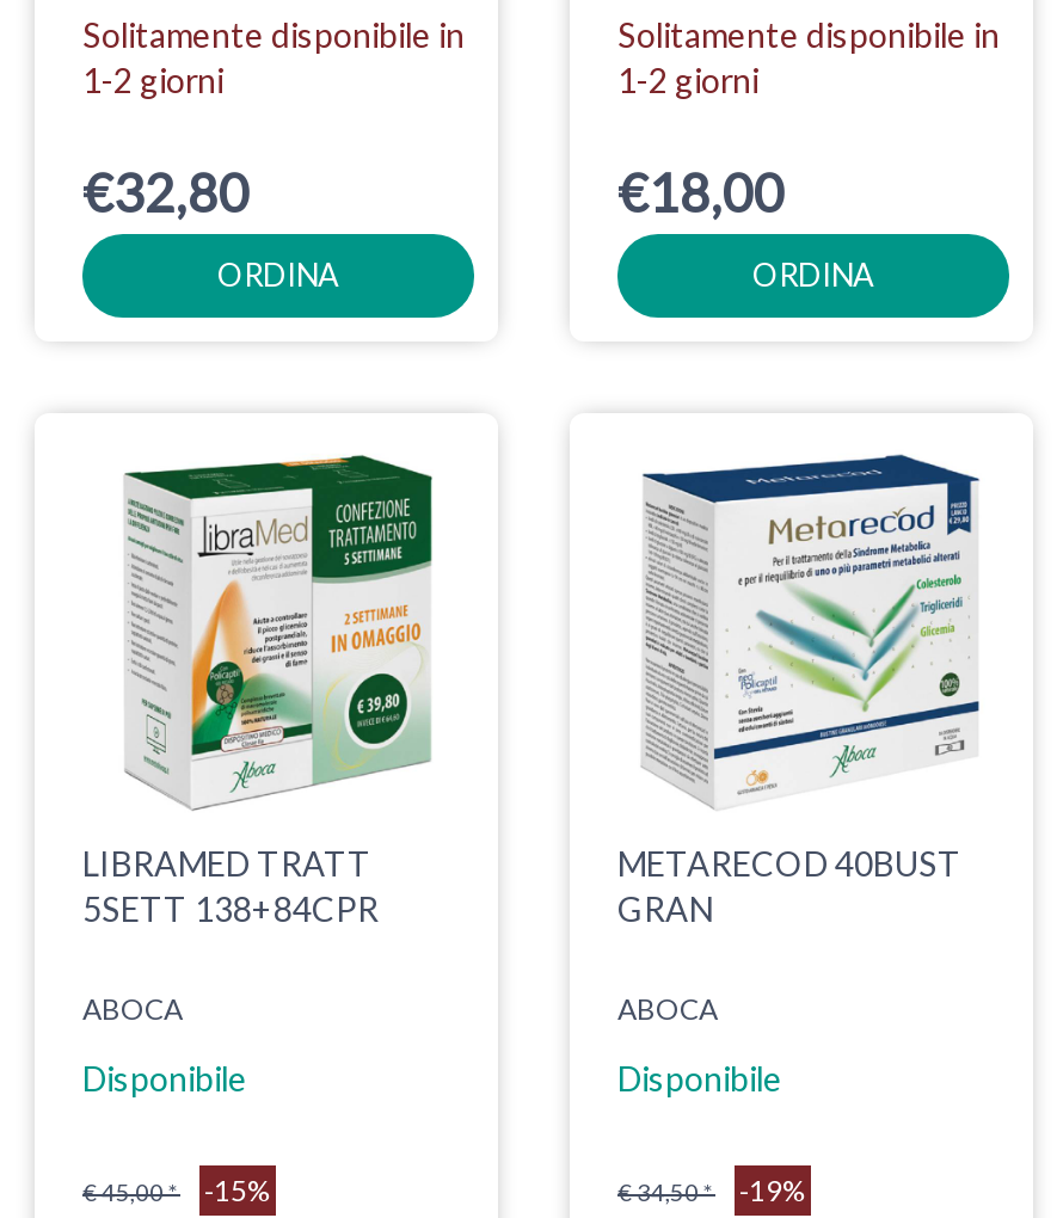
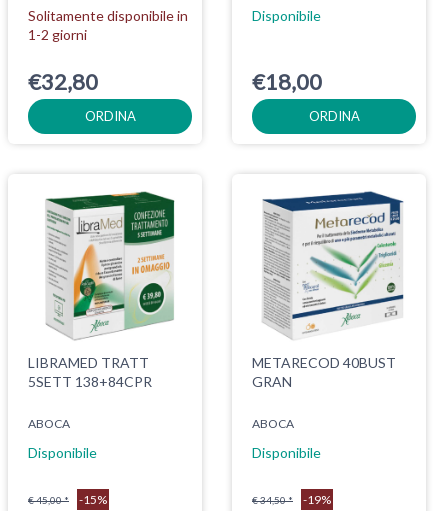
- Solitamente disponibile in
- 1-2 giorni
+ Disponibile
